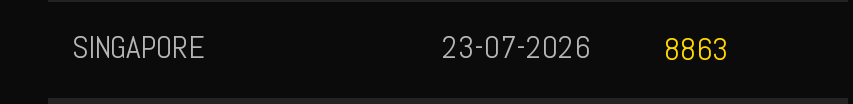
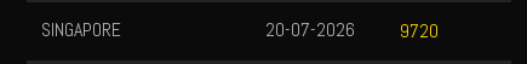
- 23-07-2026
+ 20-07-2026

- 8863
+ 9720
